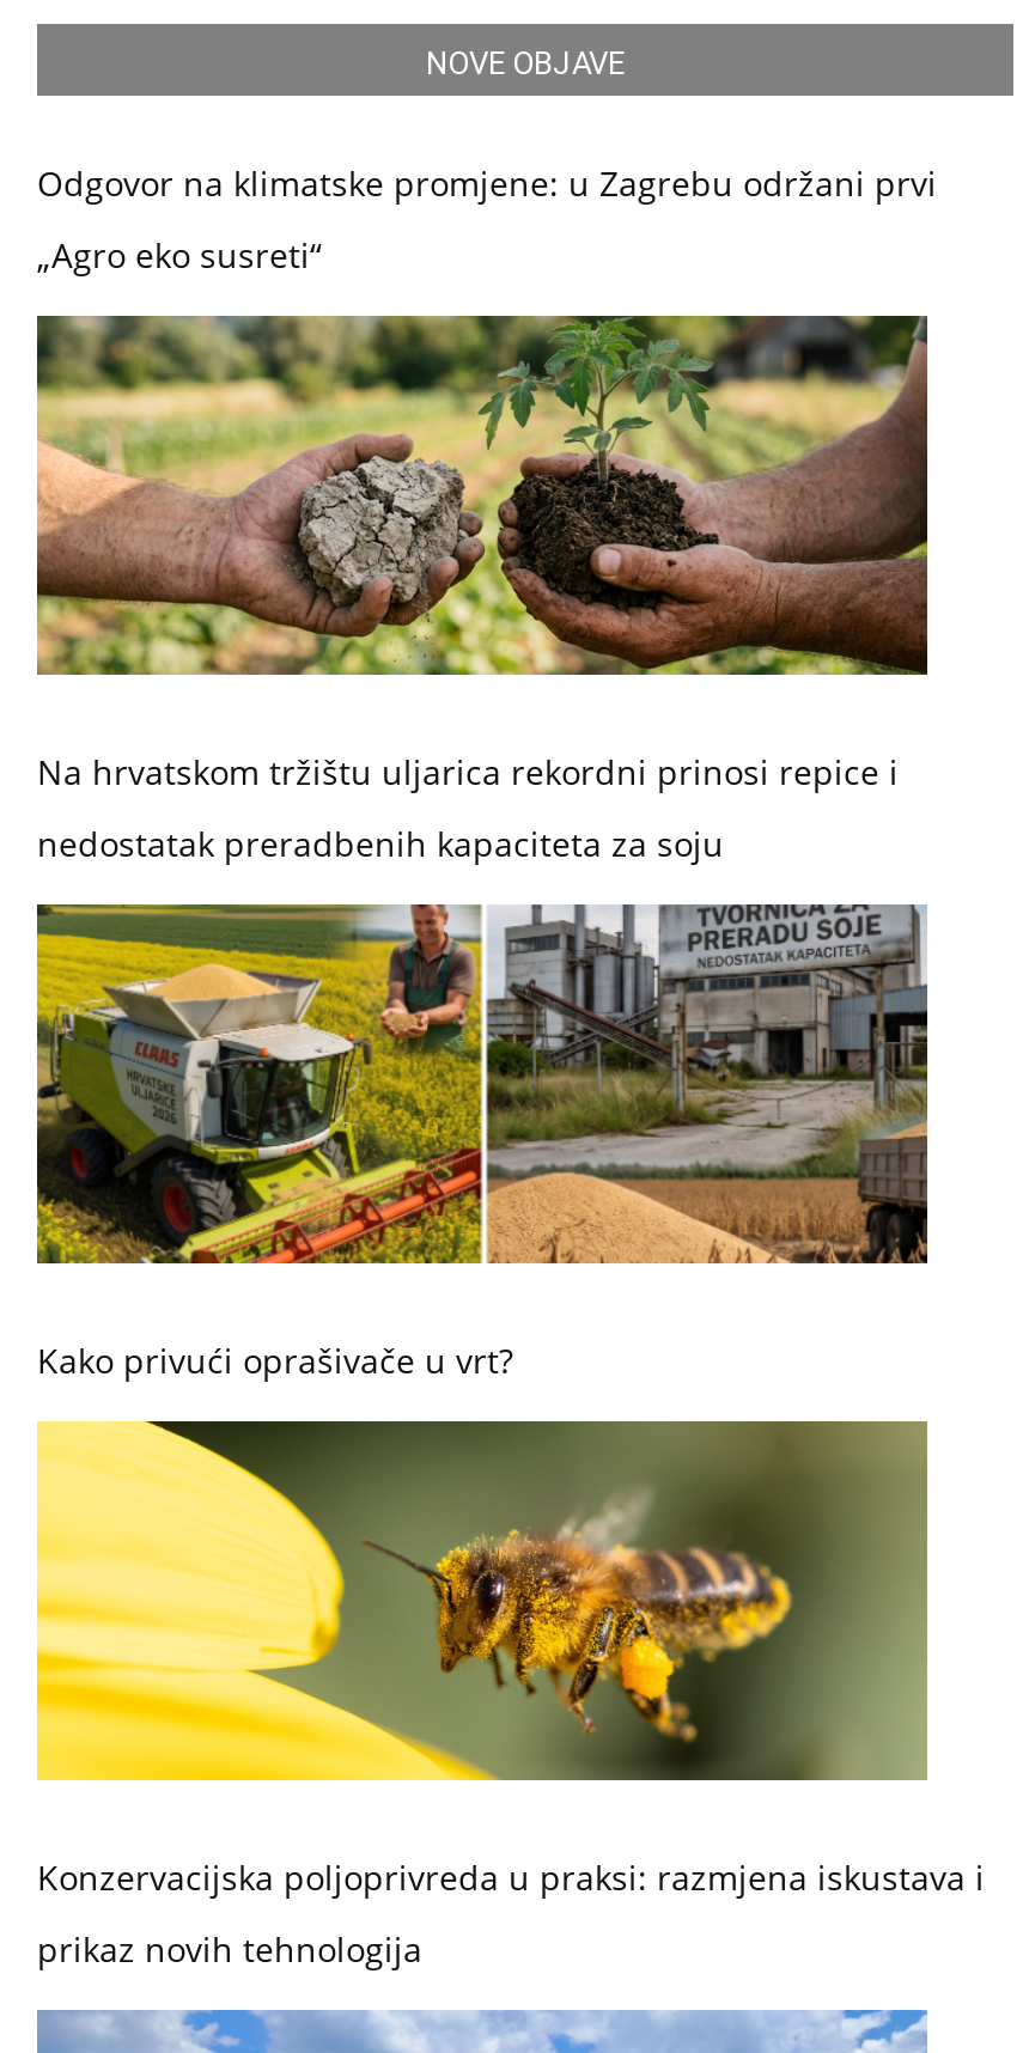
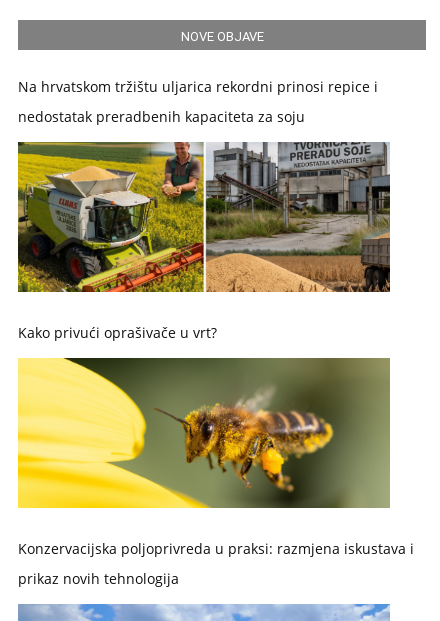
- Odgovor na klimatske promjene: u Zagrebu održani prvi
- „Agro eko susreti“

- [image]
